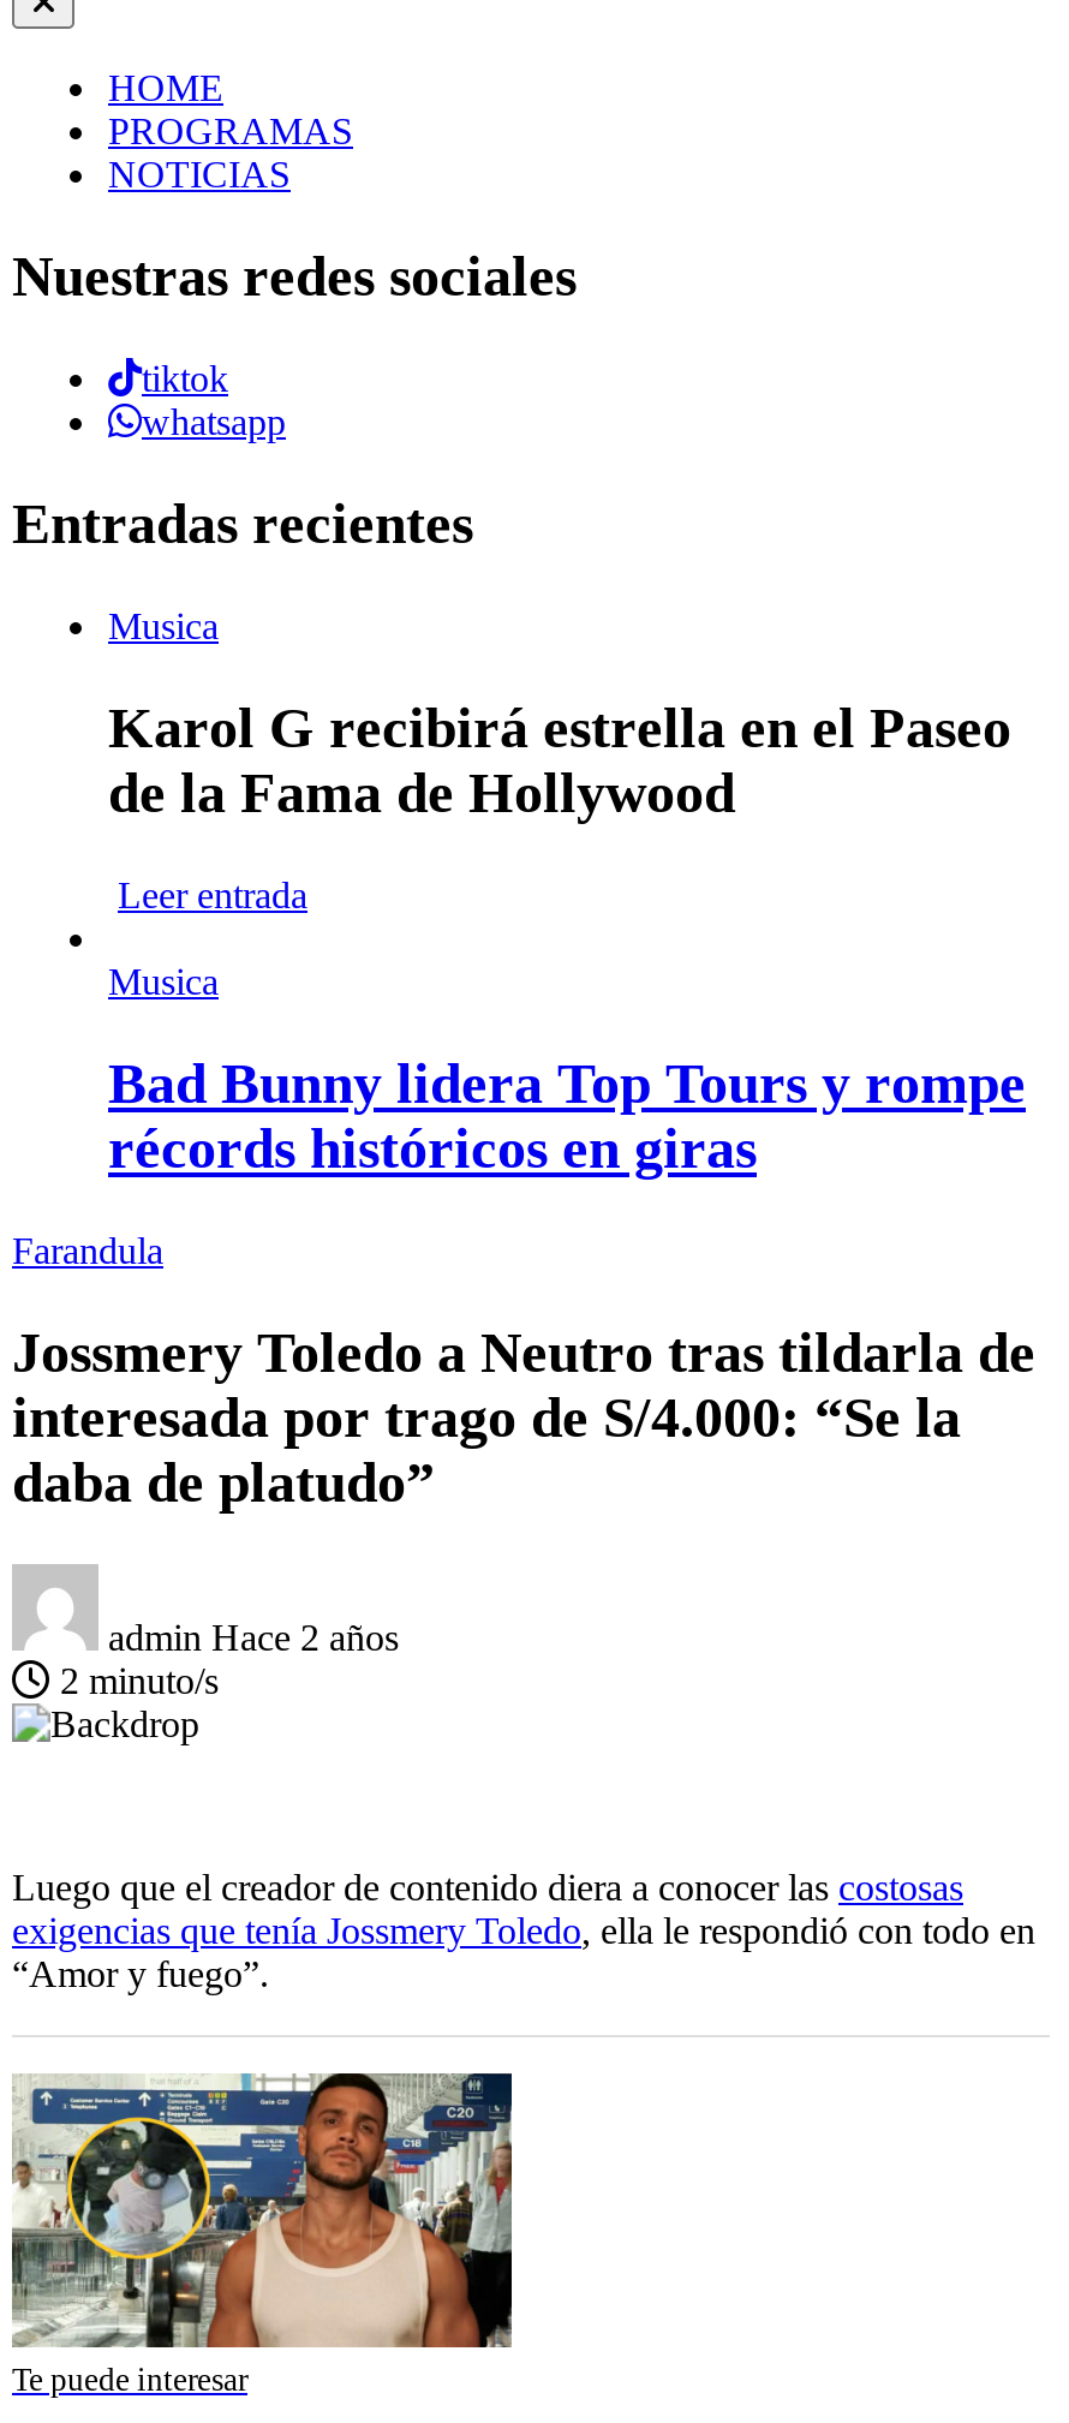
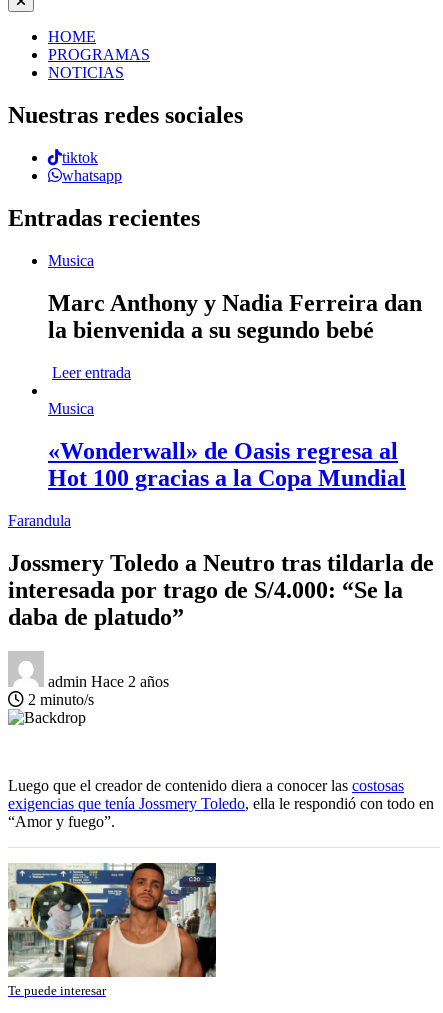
- Karol G recibirá estrella en el Paseo
- de la Fama de Hollywood
+ Marc Anthony y Nadia Ferreira dan
+ la bienvenida a su segundo bebé

- Bad Bunny lidera Top Tours y rompe
- récords históricos en giras
+ «Wonderwall» de Oasis regresa al
+ Hot 100 gracias a la Copa Mundial
